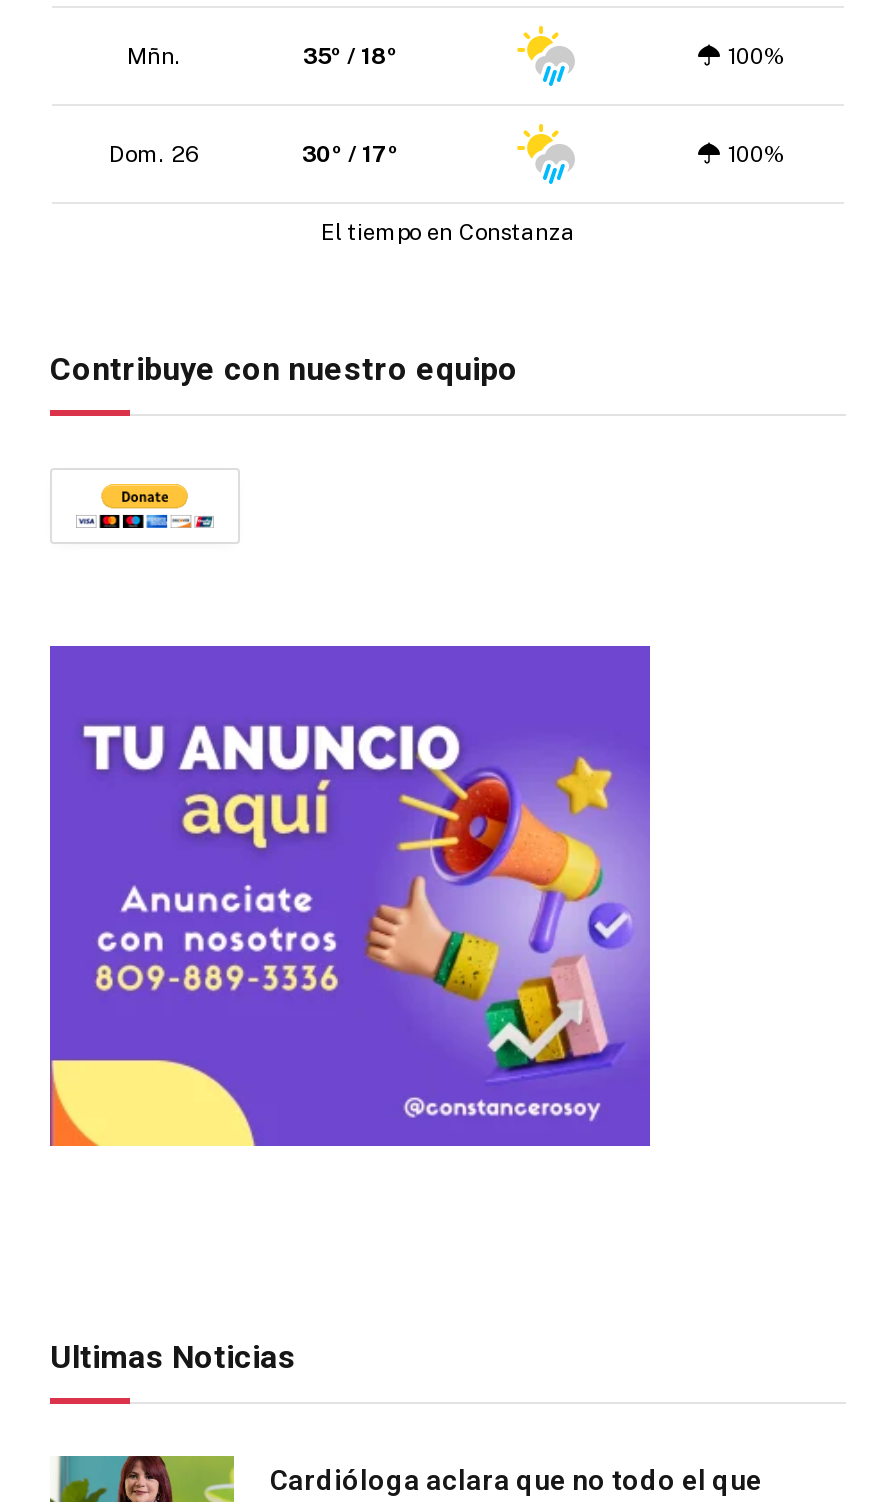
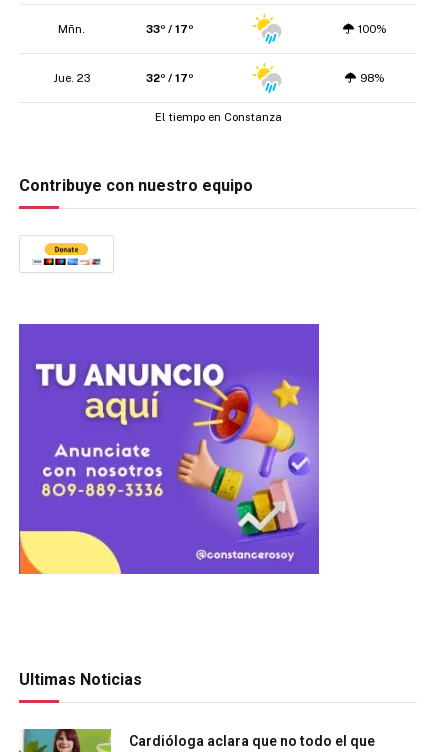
- 35º / 18º
+ 33º / 17º

- Dom. 26
- 30º / 17º
- 100%
+ Jue. 23
+ 32º / 17º
+ 98%
